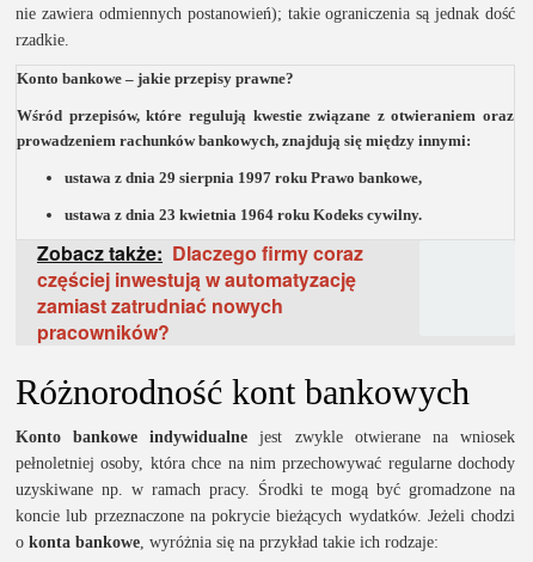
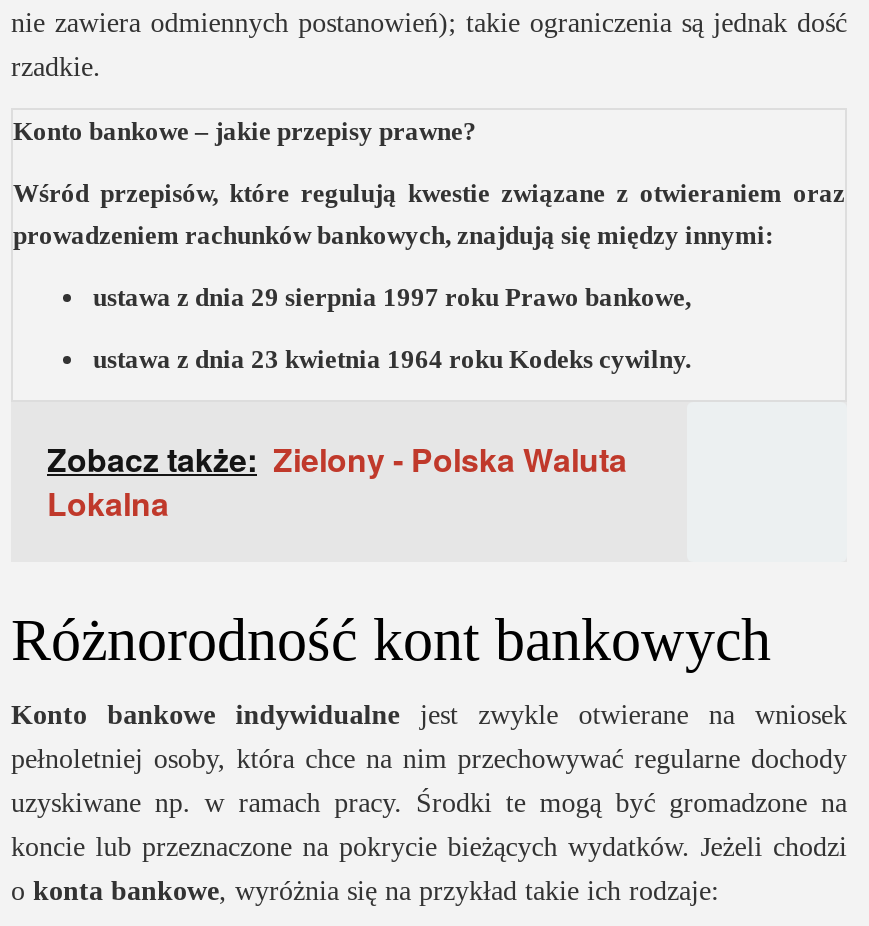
- Zobacz także: Dlaczego firmy coraz
- częściej inwestują w automatyzację
- zamiast zatrudniać nowych
- pracowników?
+ Zobacz także: Zielony - Polska Waluta
+ Lokalna
